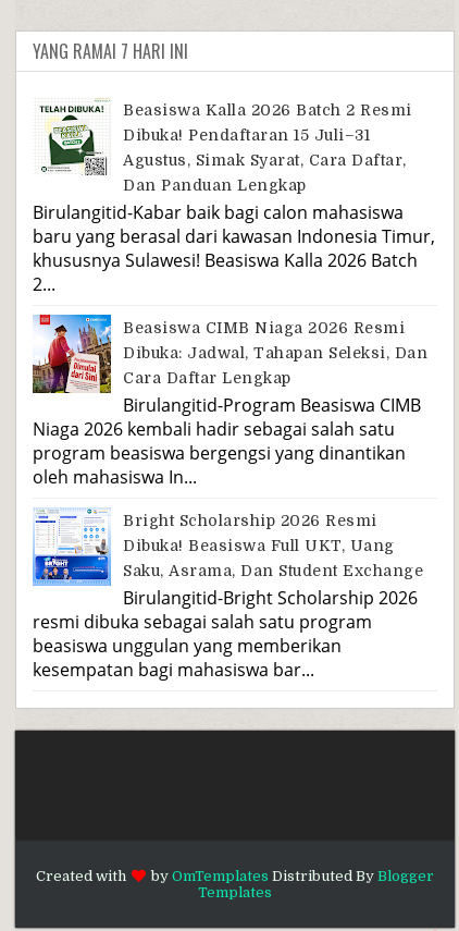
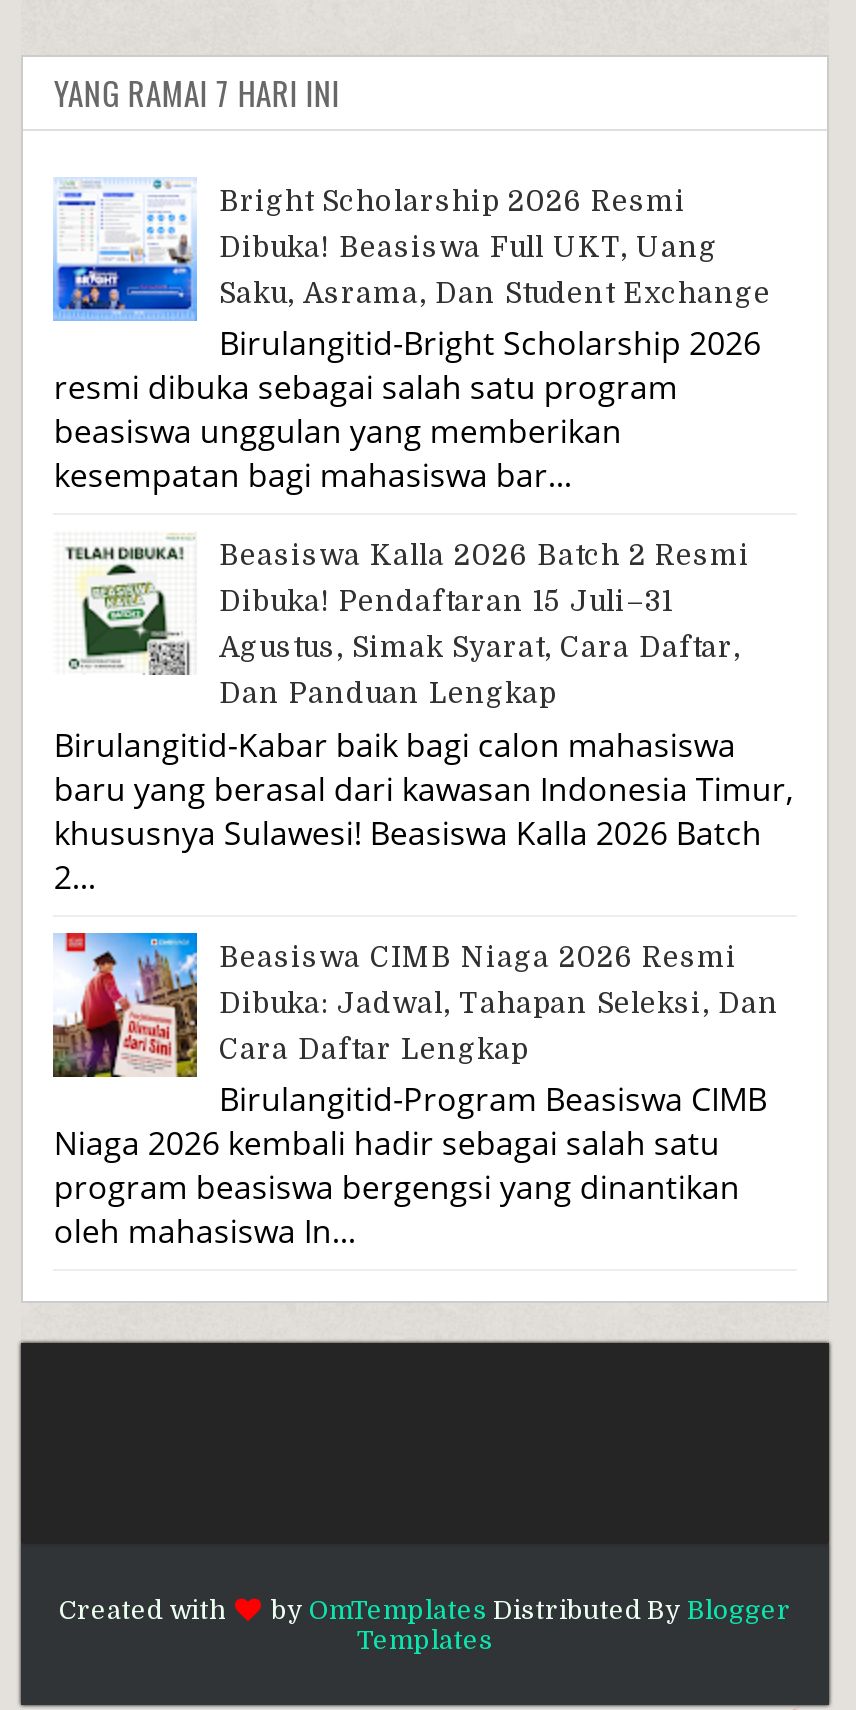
moved down: [image] | Beasiswa Kalla 2026 Batch 2 Resmi | Dibuka! Pendaftaran 15 Juli–31 | ... | program beasiswa bergengsi yang dinantikan | oleh mahasiswa In...

moved up: [image] | Bright Scholarship 2026 Resmi | Dibuka! Beasiswa Full UKT, Uang | Saku, Asrama, Dan Student Exchange | Birulangitid-Bright Scholarship 2026 | resmi dibuka sebagai salah satu program | beasiswa unggulan yang memberikan | kesempatan bagi mahasiswa bar...
